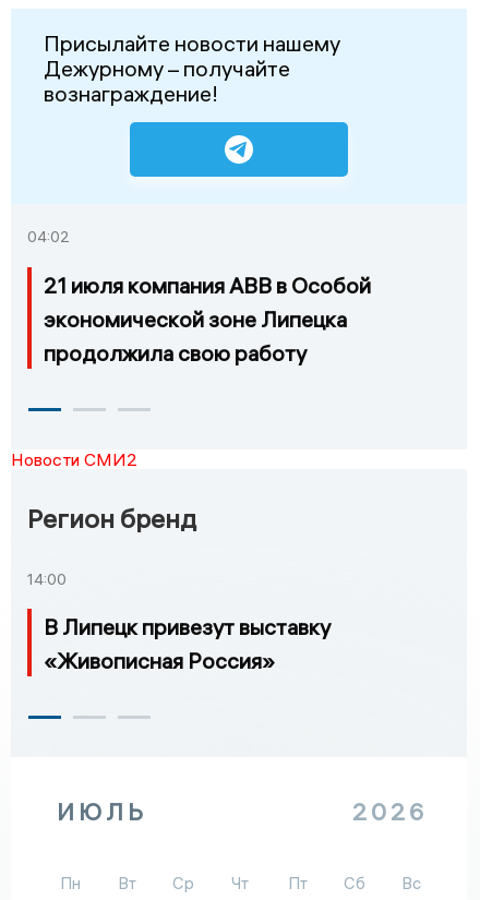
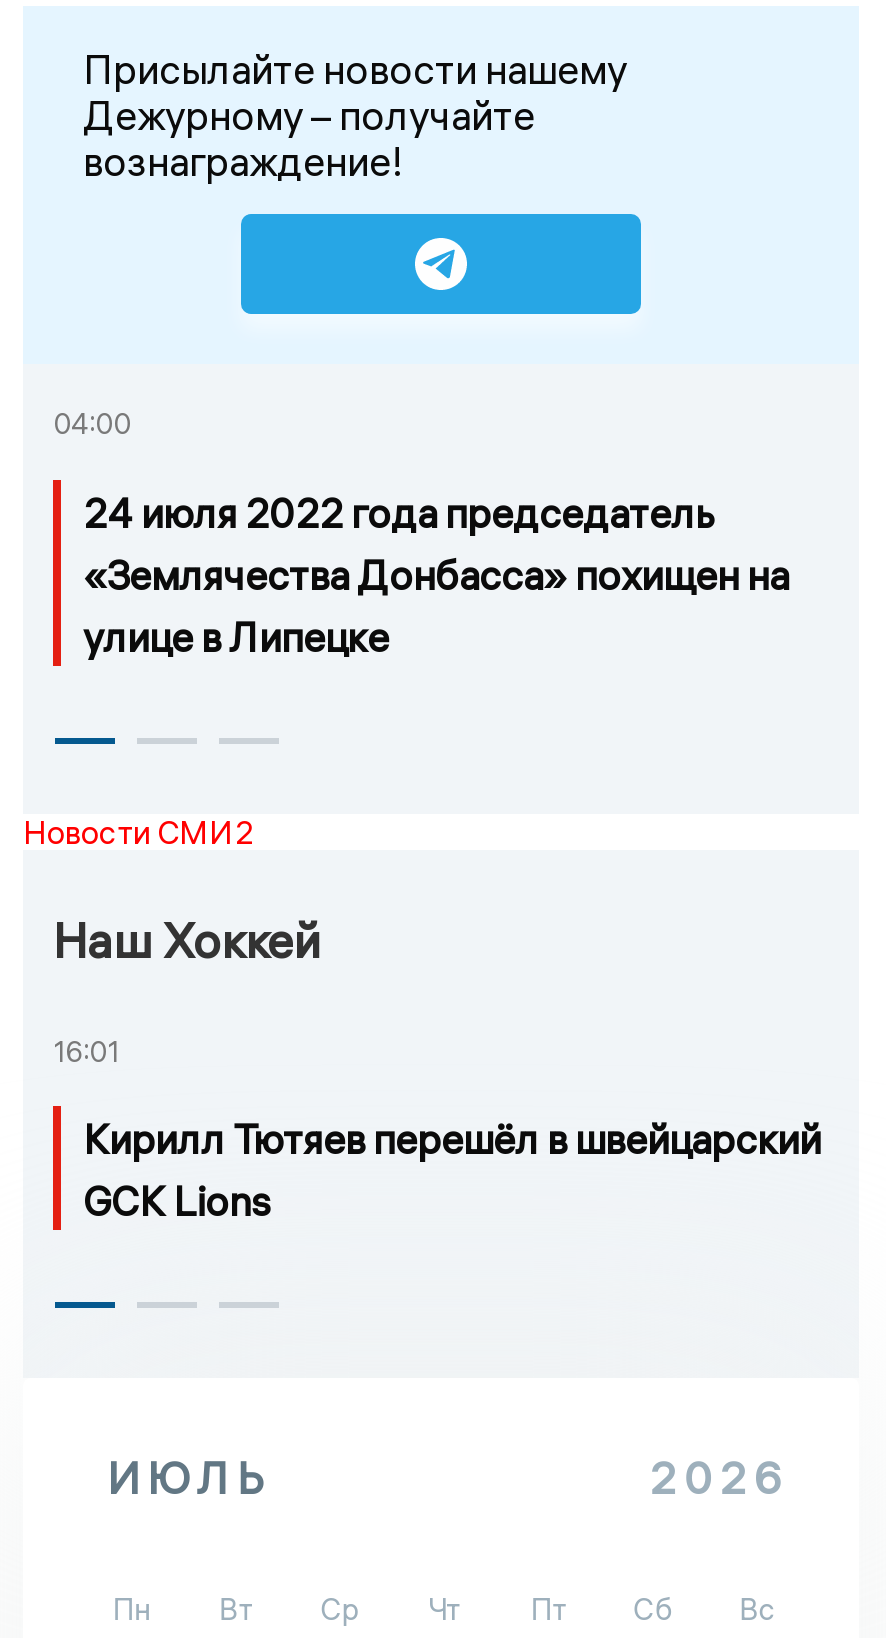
- 04:02
+ 04:00

- 21 июля компания АВВ в Особой
- экономической зоне Липецка
- продолжила свою работу
+ 24 июля 2022 года председатель
+ «Землячества Донбасса» похищен на
+ улице в Липецке

- Регион бренд
+ Наш Хоккей

- 14:00
+ 16:01

- В Липецк привезут выставку
- «Живописная Россия»
+ Кирилл Тютяев перешёл в швейцарский
+ GCK Lions
